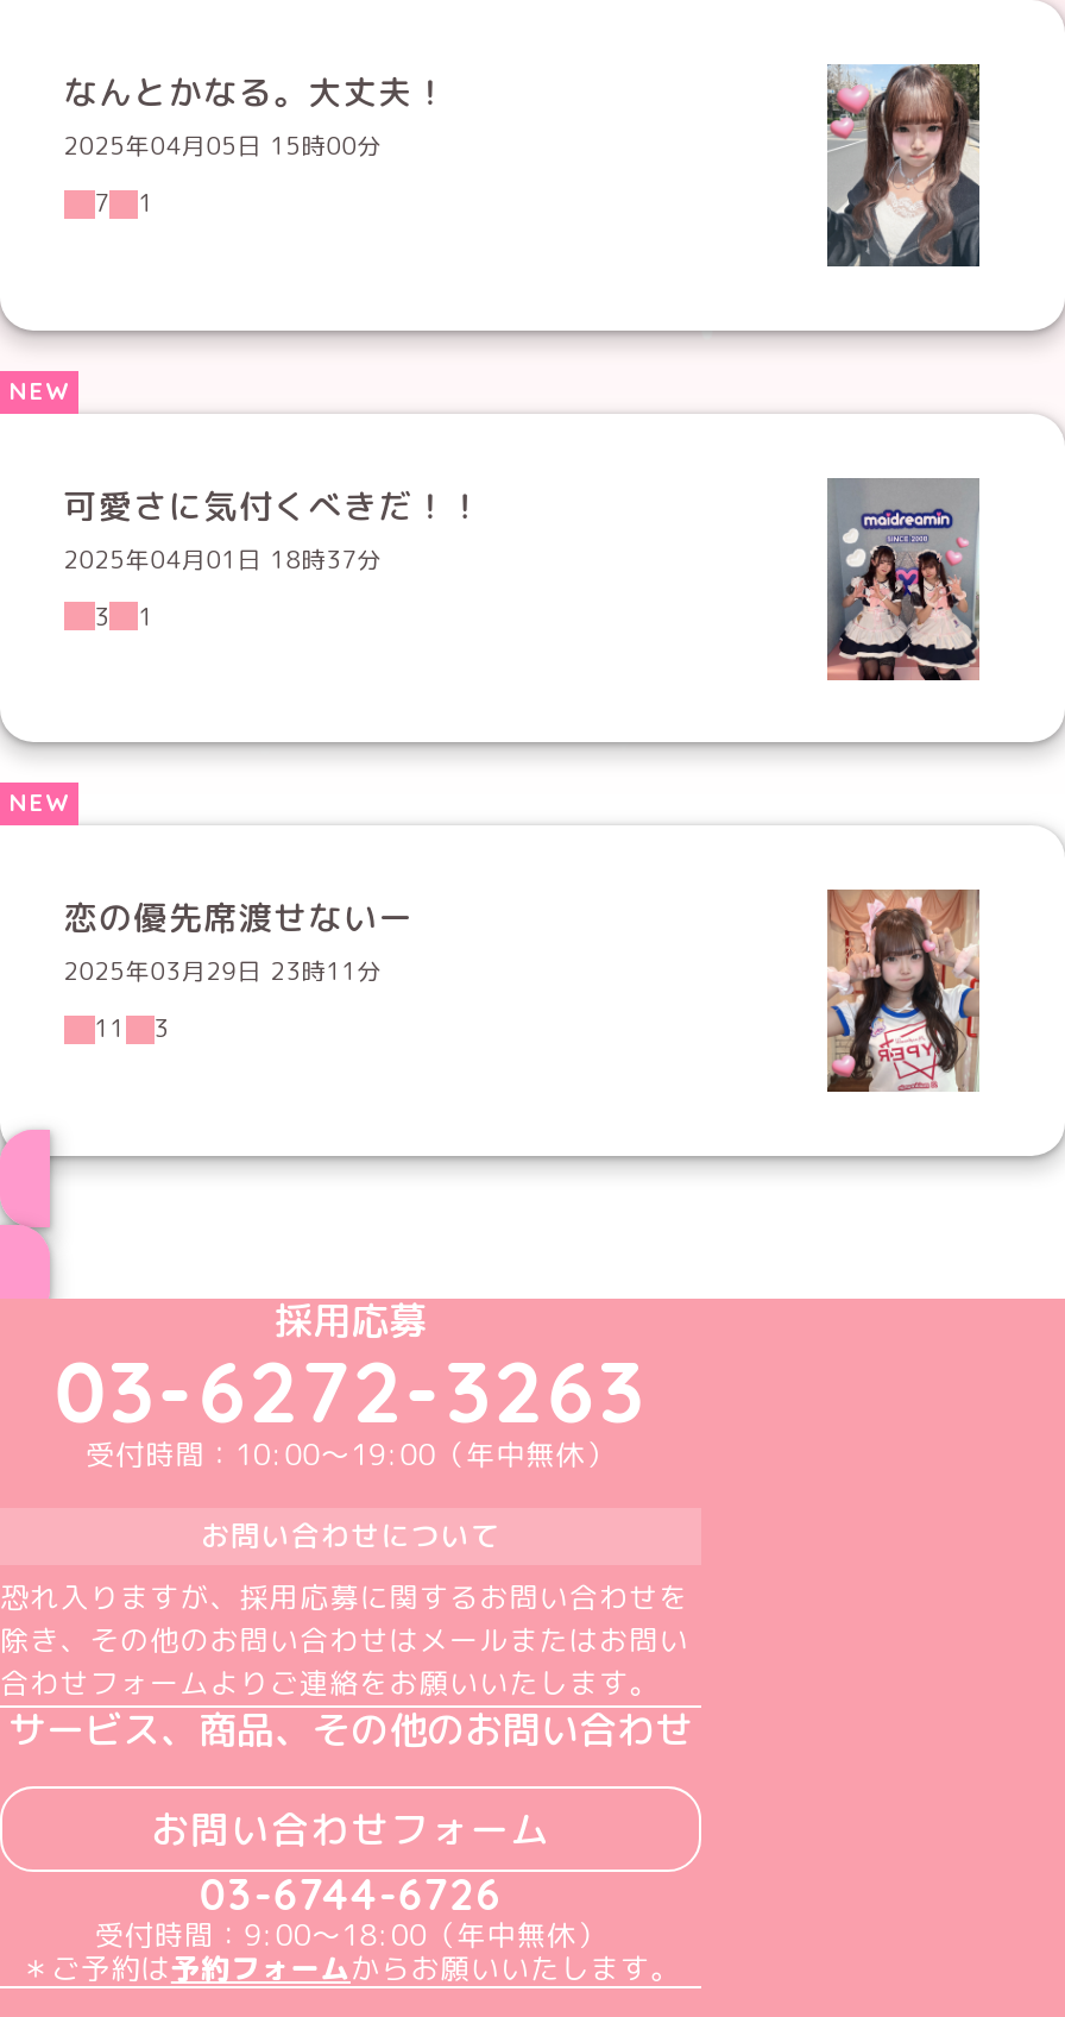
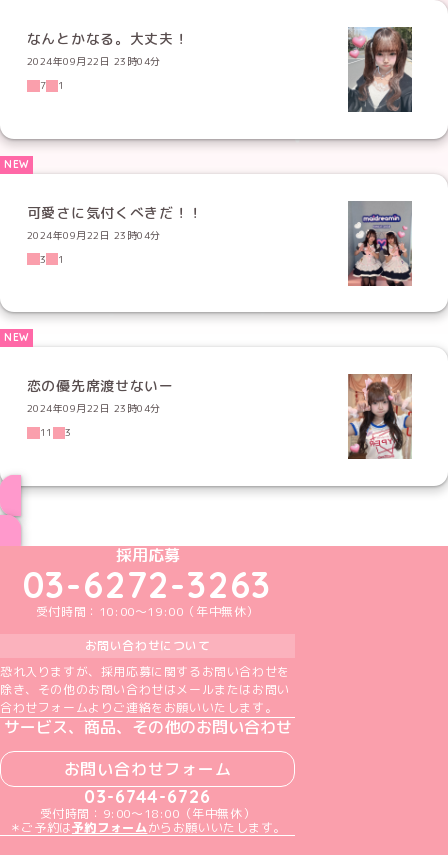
- 2025年04月05日 15時00分
+ 2024年09月22日 23時04分

- 2025年04月01日 18時37分
+ 2024年09月22日 23時04分

- 2025年03月29日 23時11分
+ 2024年09月22日 23時04分
